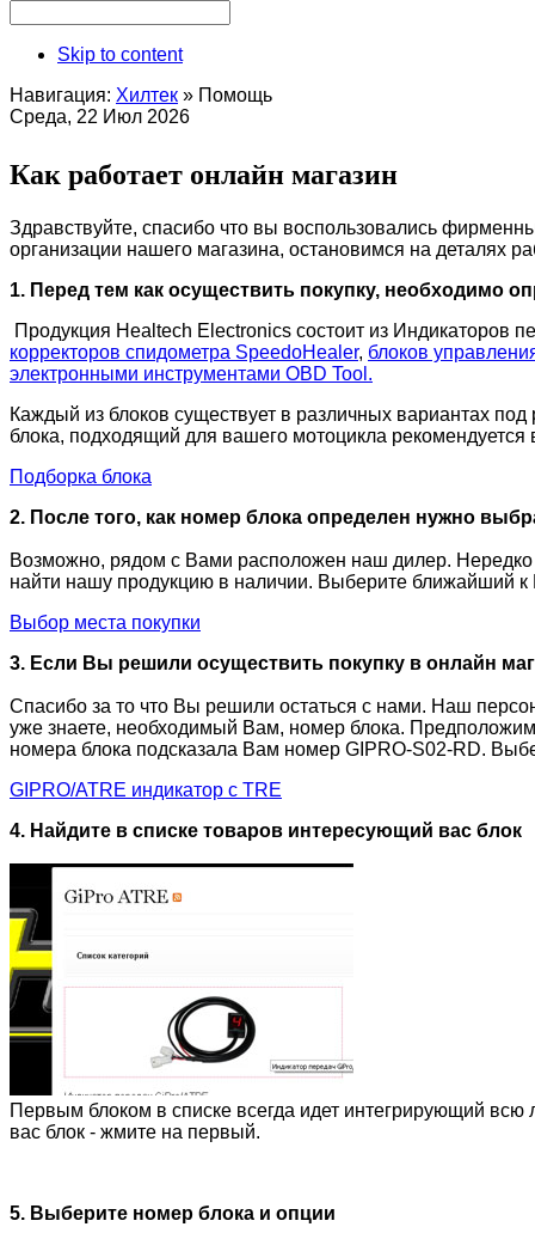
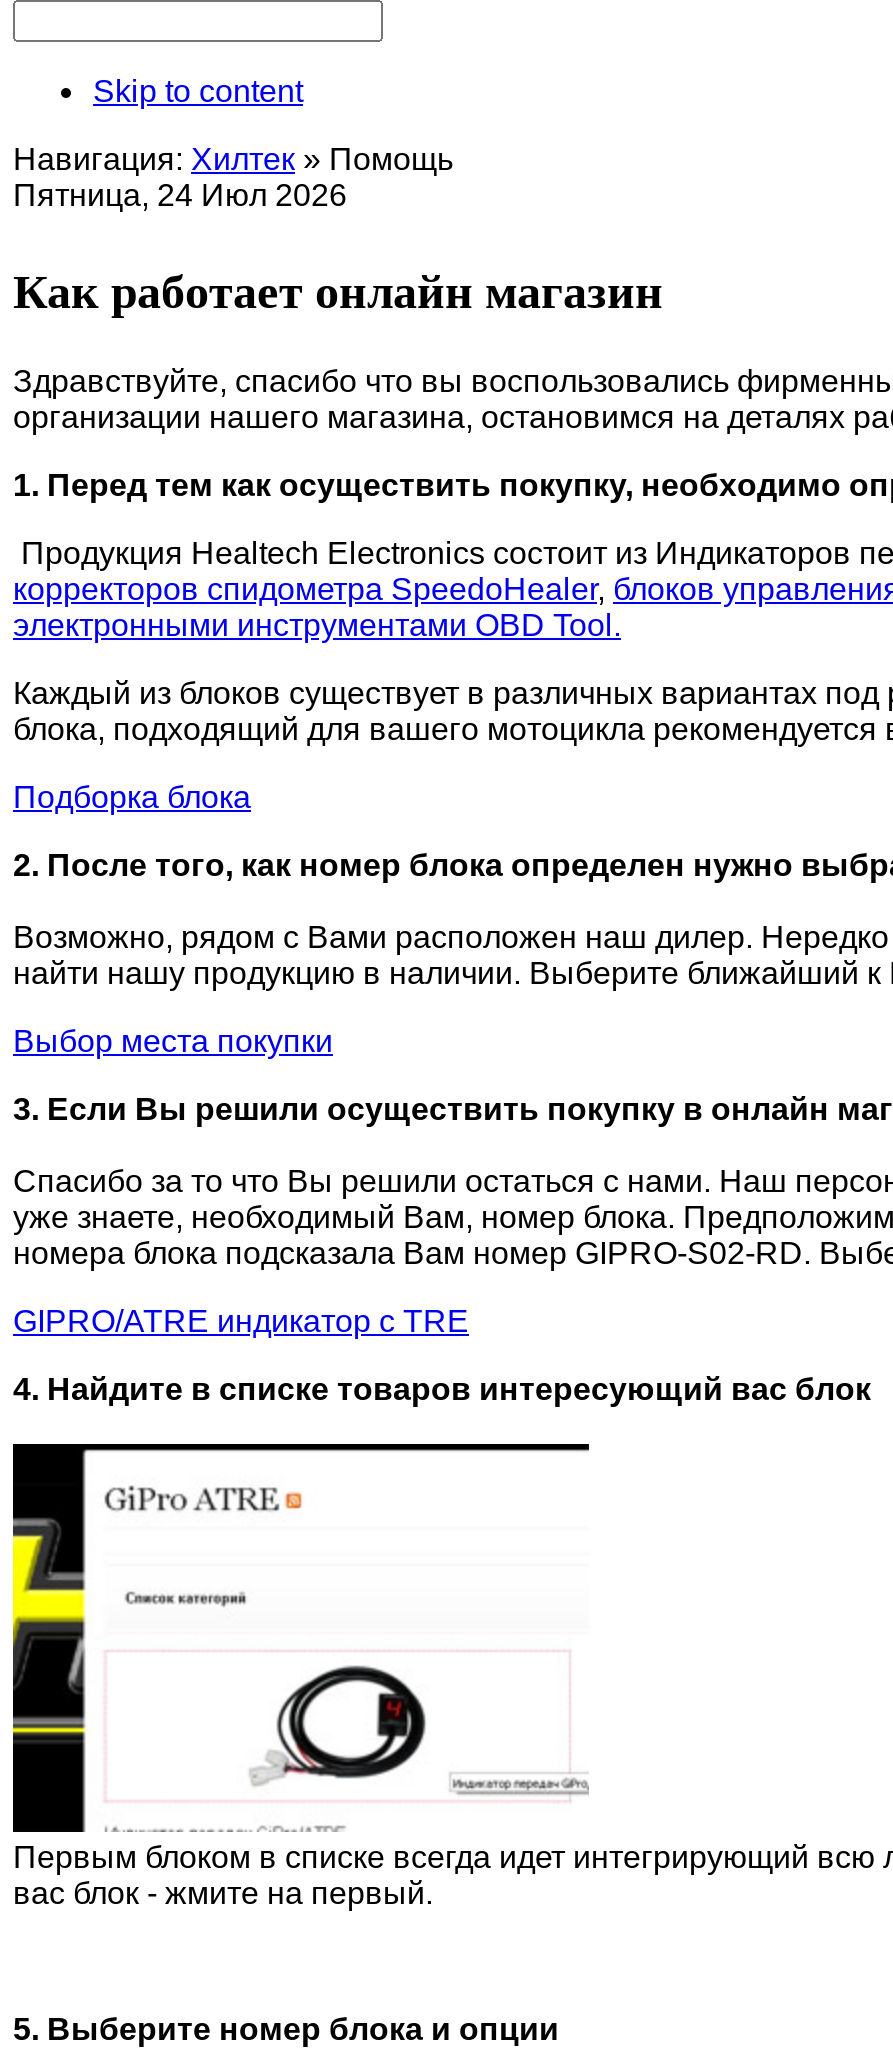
- Среда, 22 Июл 2026
+ Пятница, 24 Июл 2026
